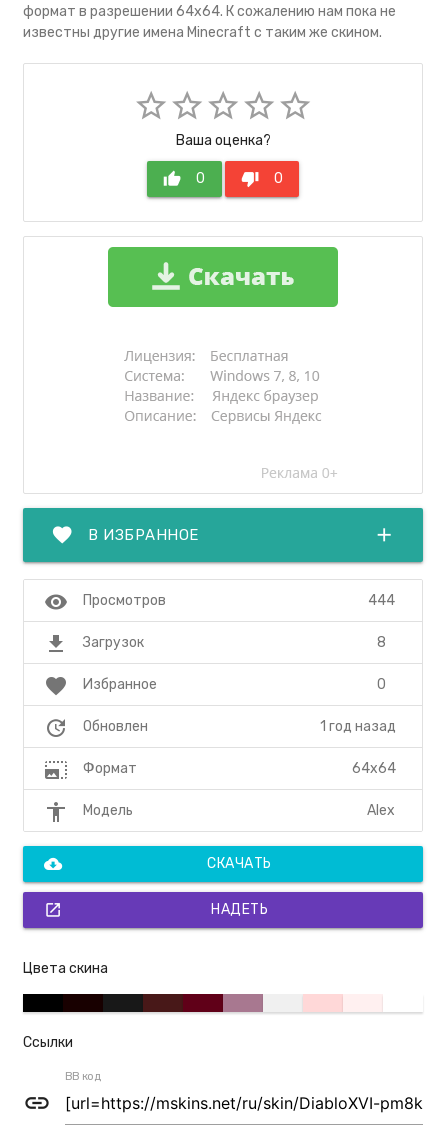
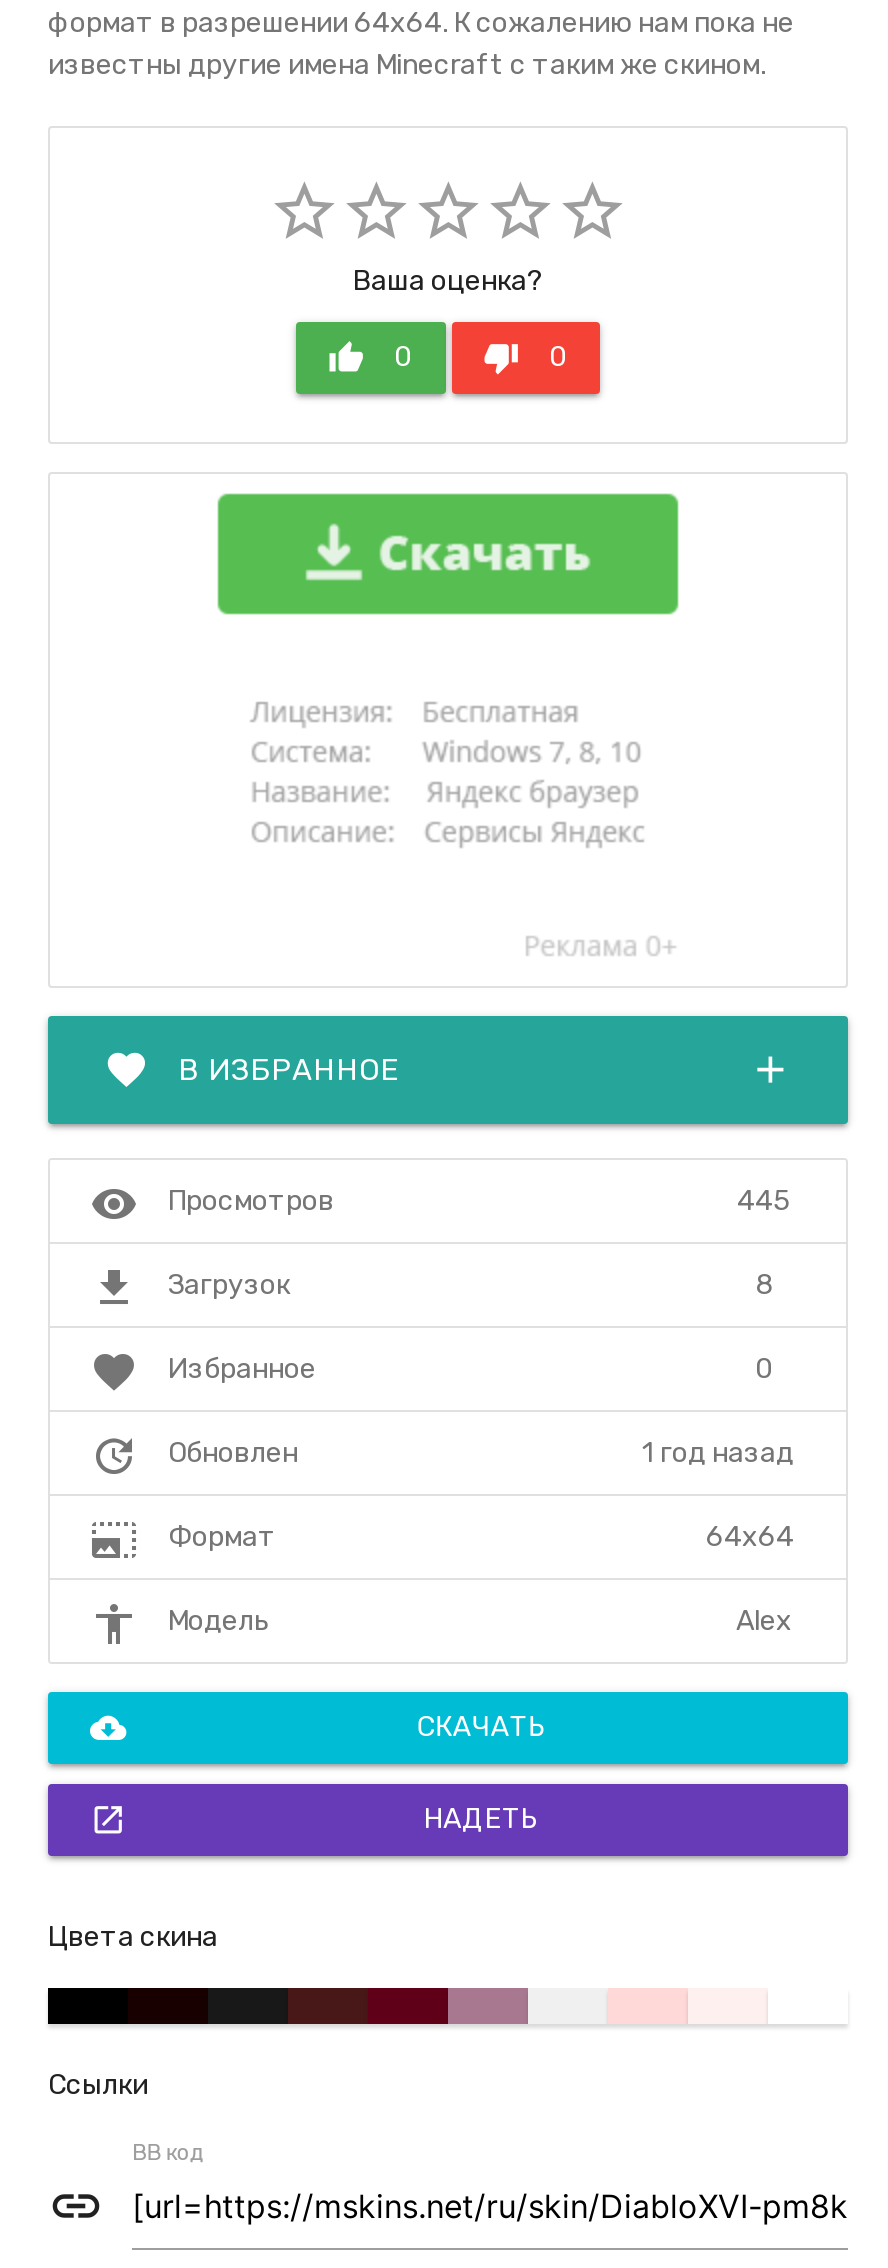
- 444
+ 445
